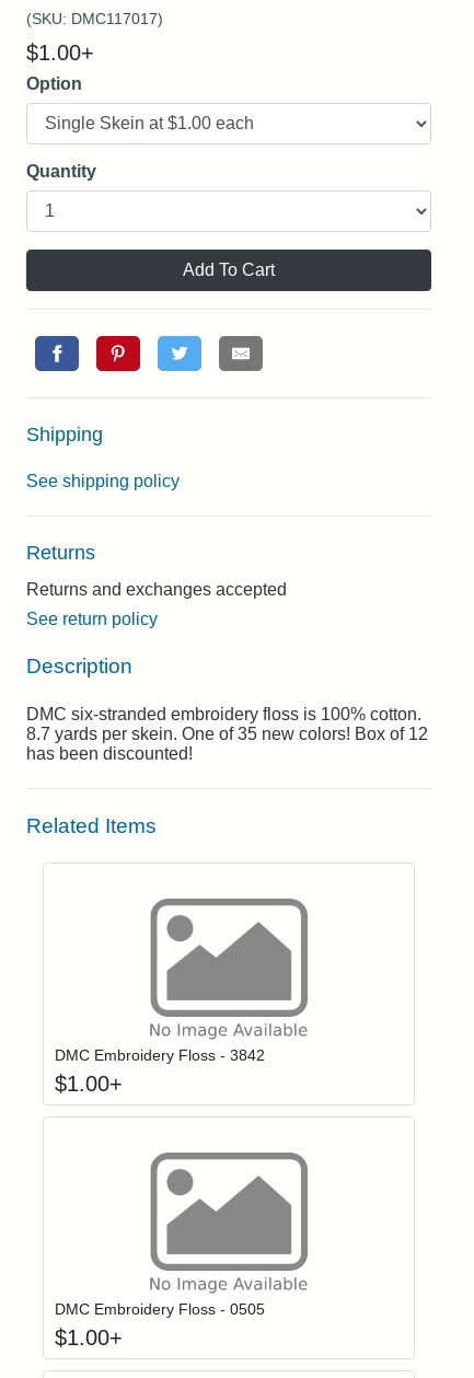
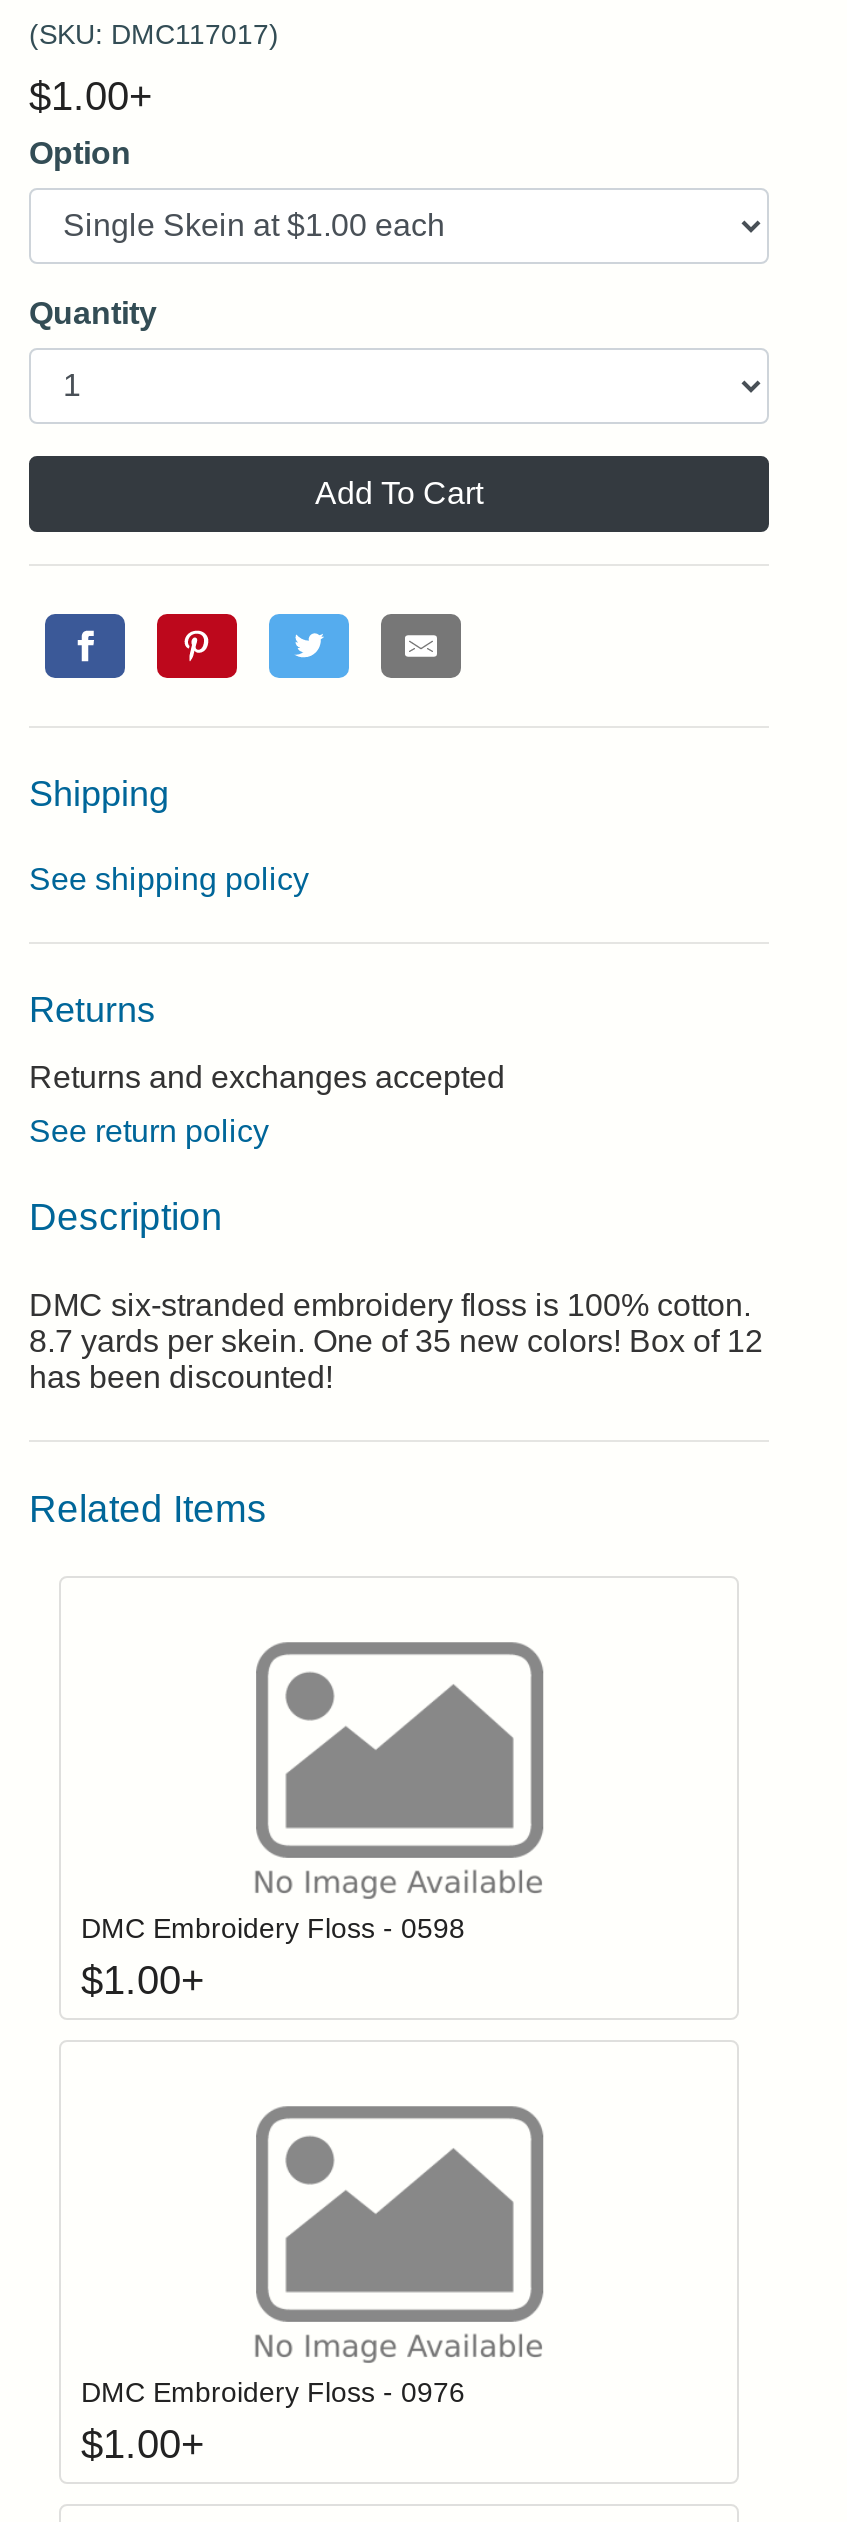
- DMC Embroidery Floss - 3842
+ DMC Embroidery Floss - 0598

- DMC Embroidery Floss - 0505
+ DMC Embroidery Floss - 0976
